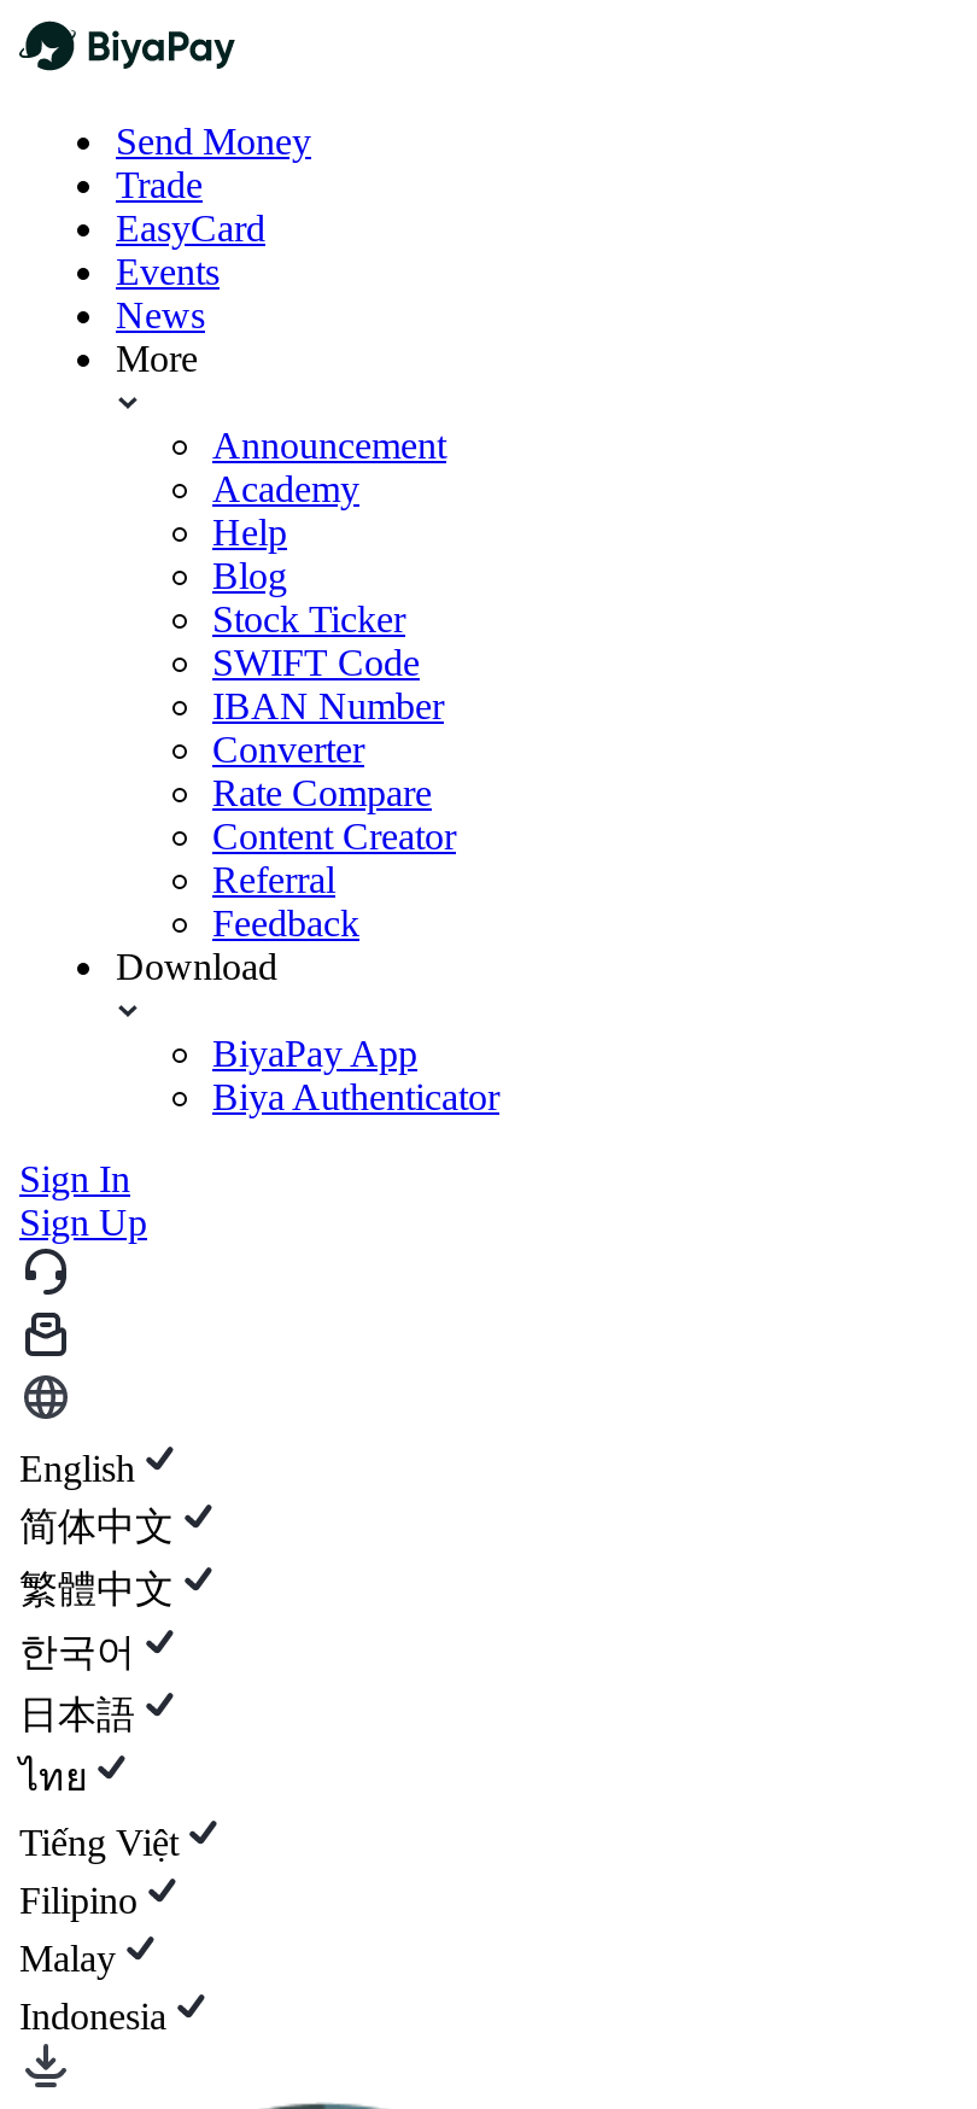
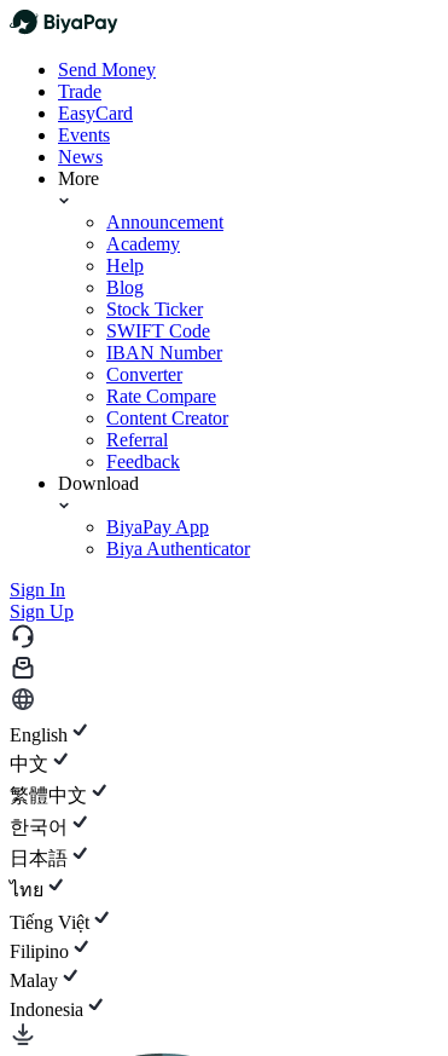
- 简体中文
+ 中文
